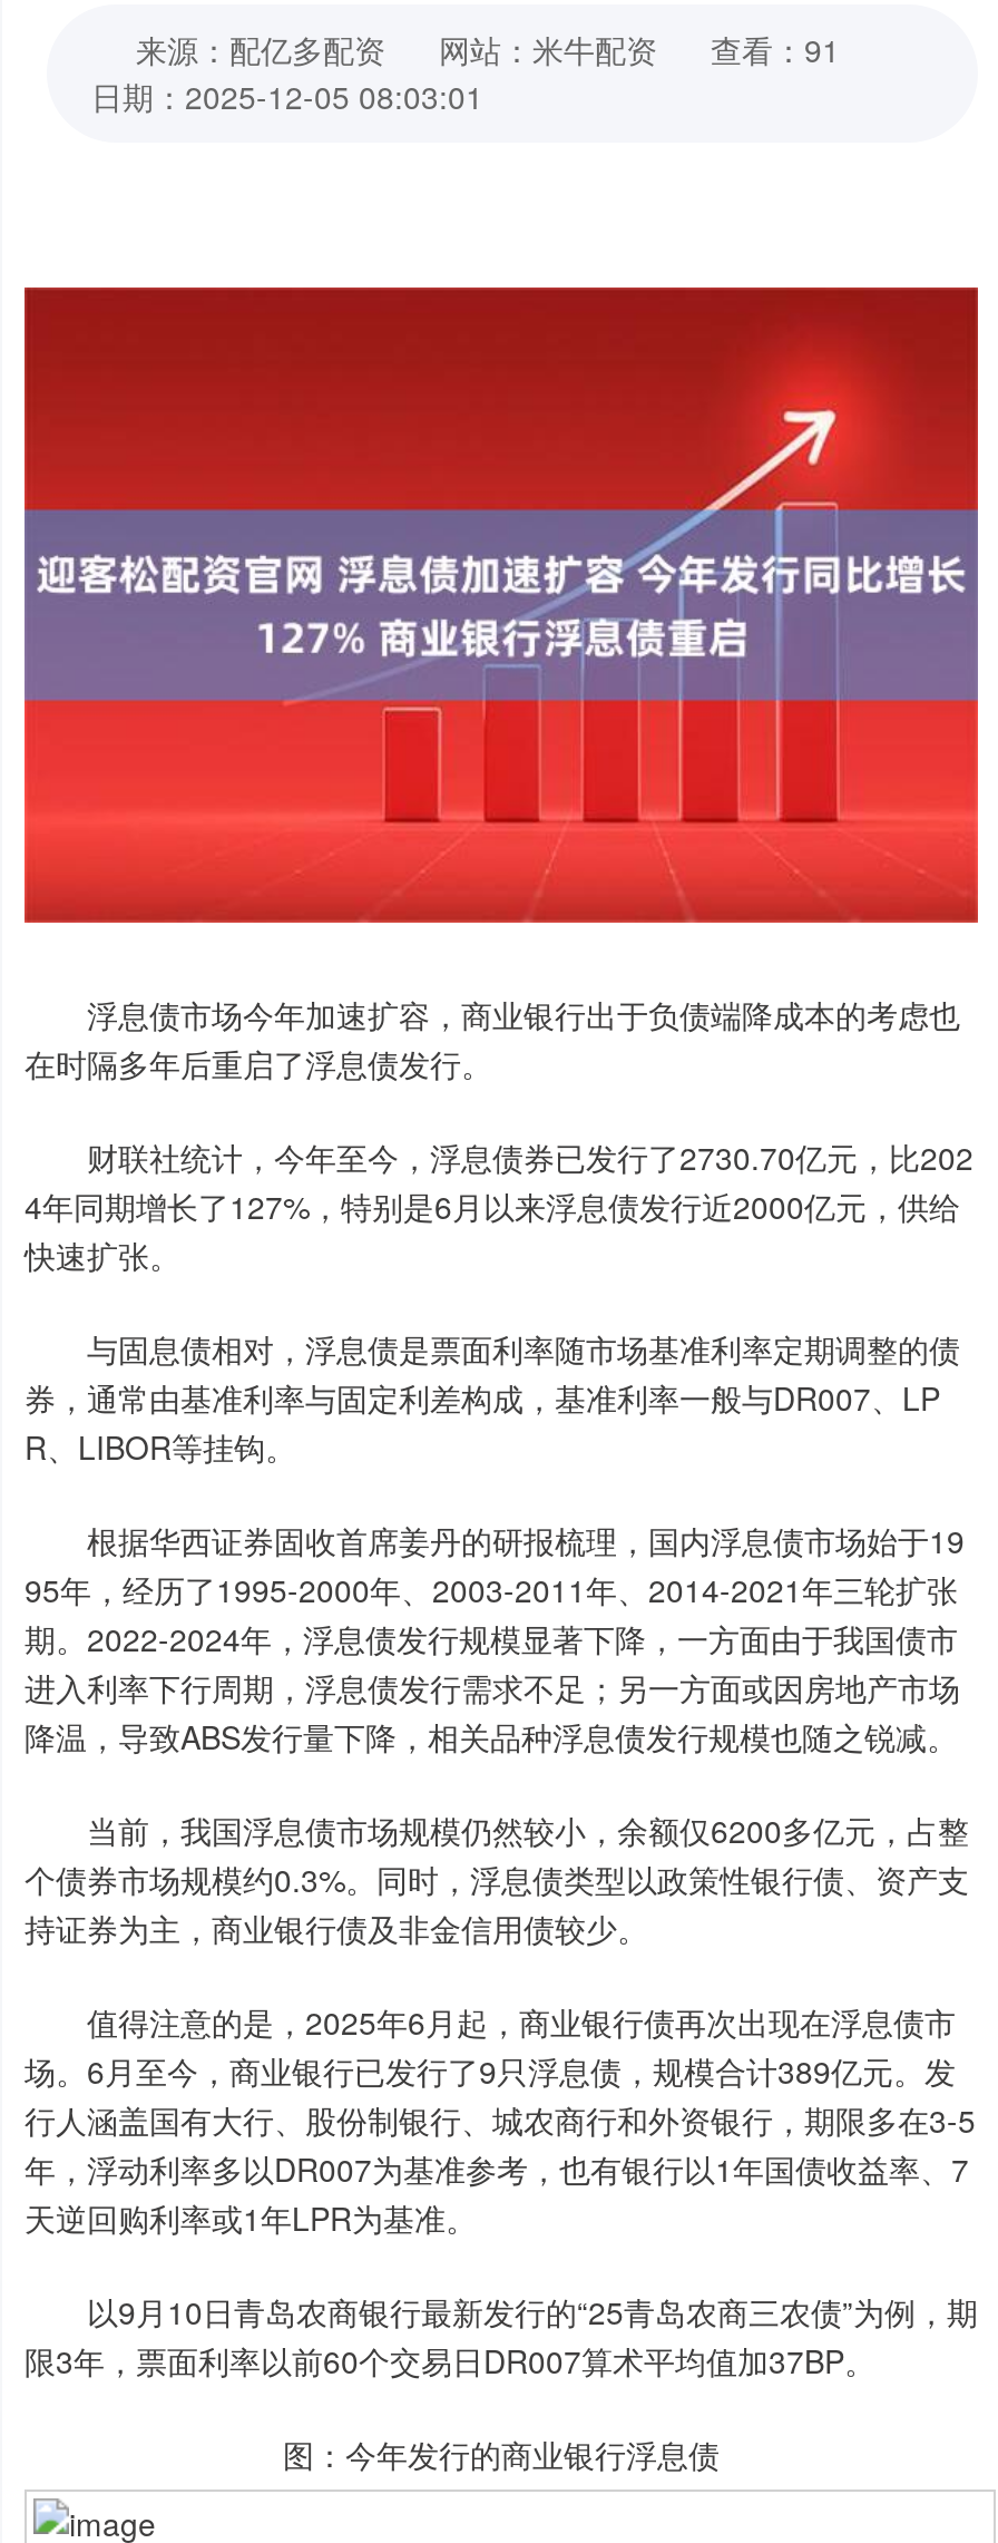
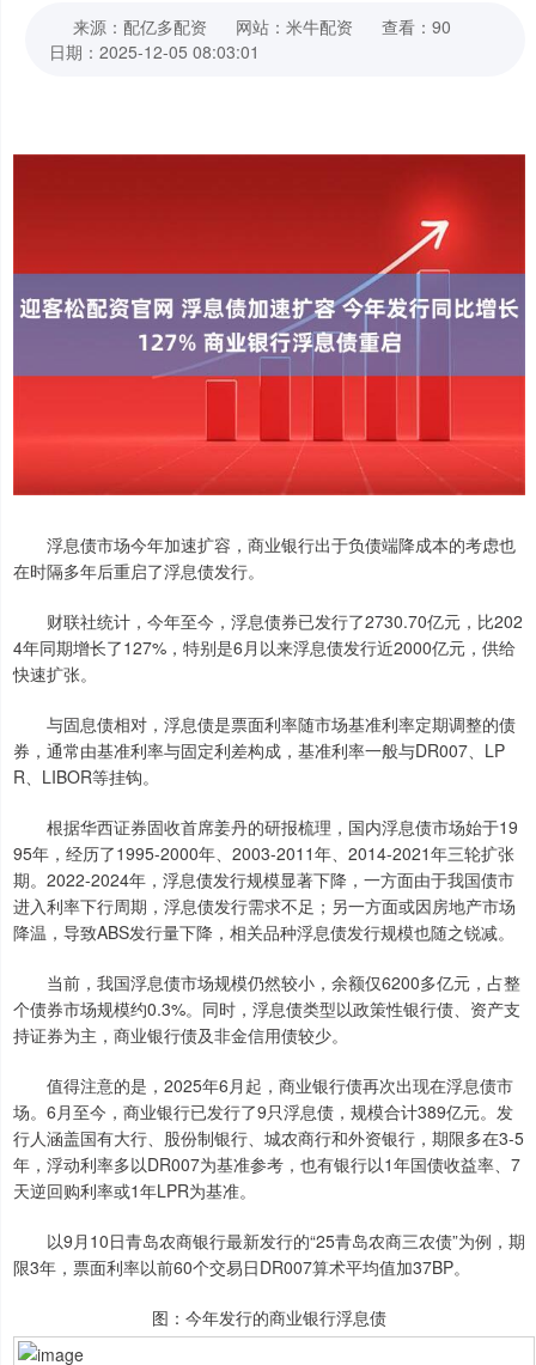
- 来源：配亿多配资 网站：米牛配资 查看：91
+ 来源：配亿多配资 网站：米牛配资 查看：90
